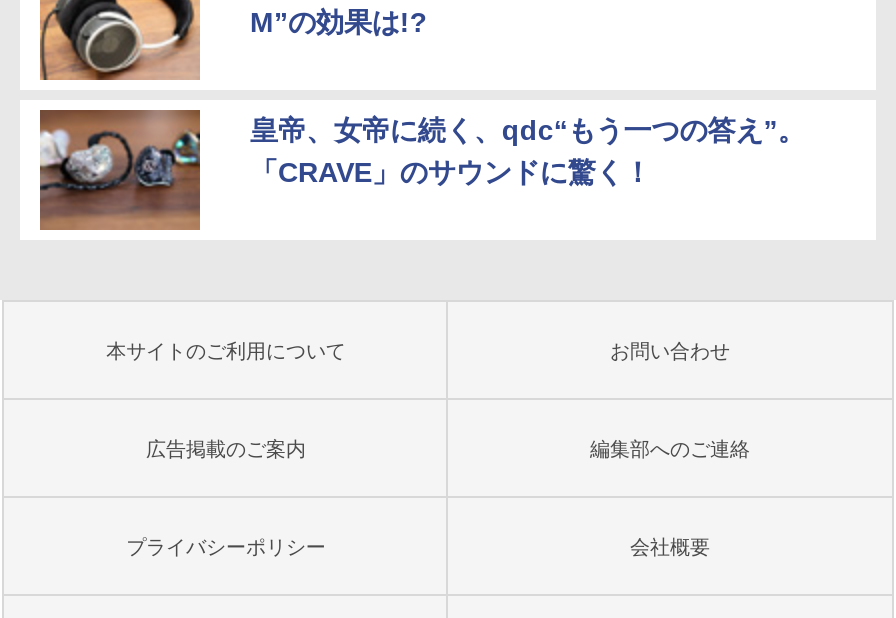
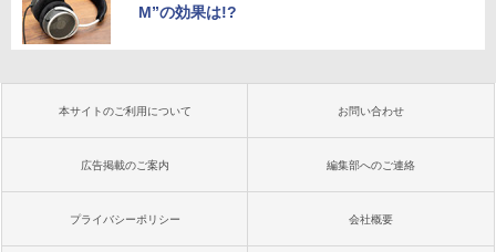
- [image]
- 皇帝、女帝に続く、qdc“もう一つの答え”。
- 「CRAVE」のサウンドに驚く！
